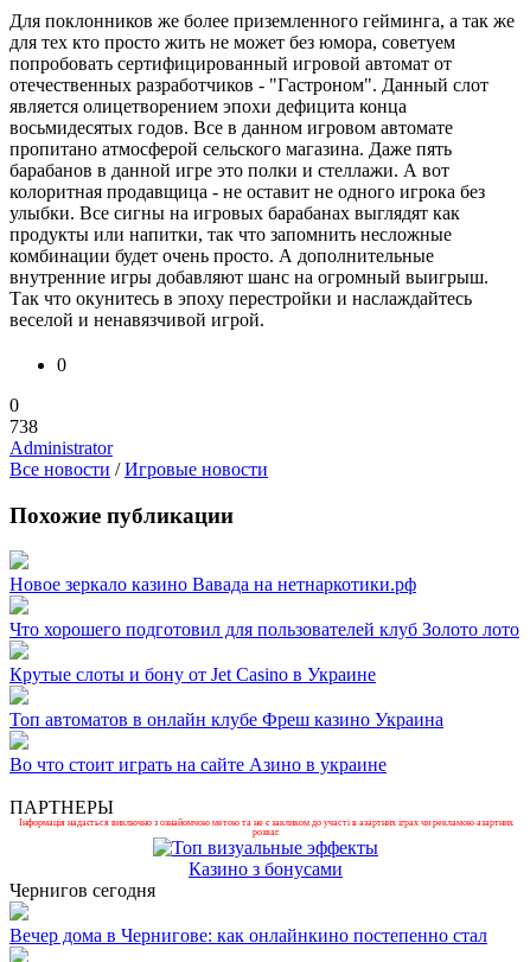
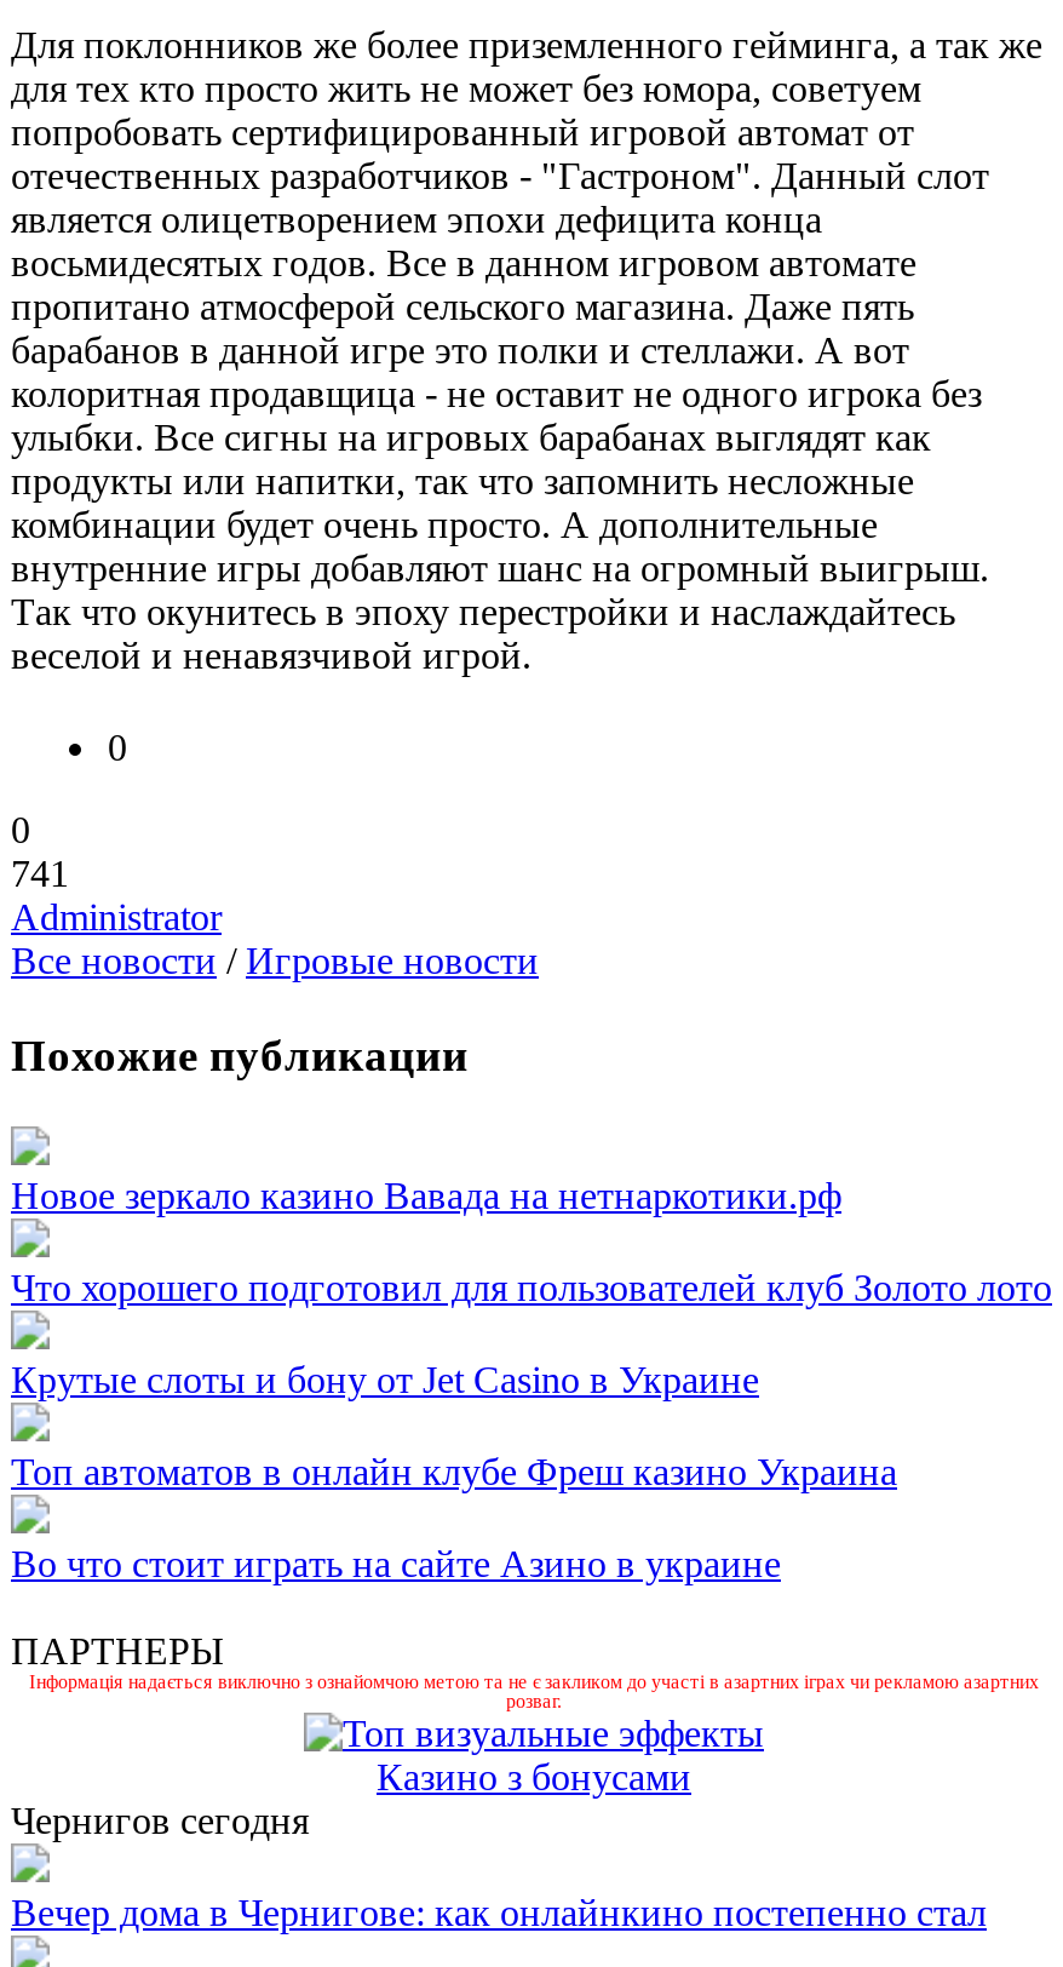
- 738
+ 741
